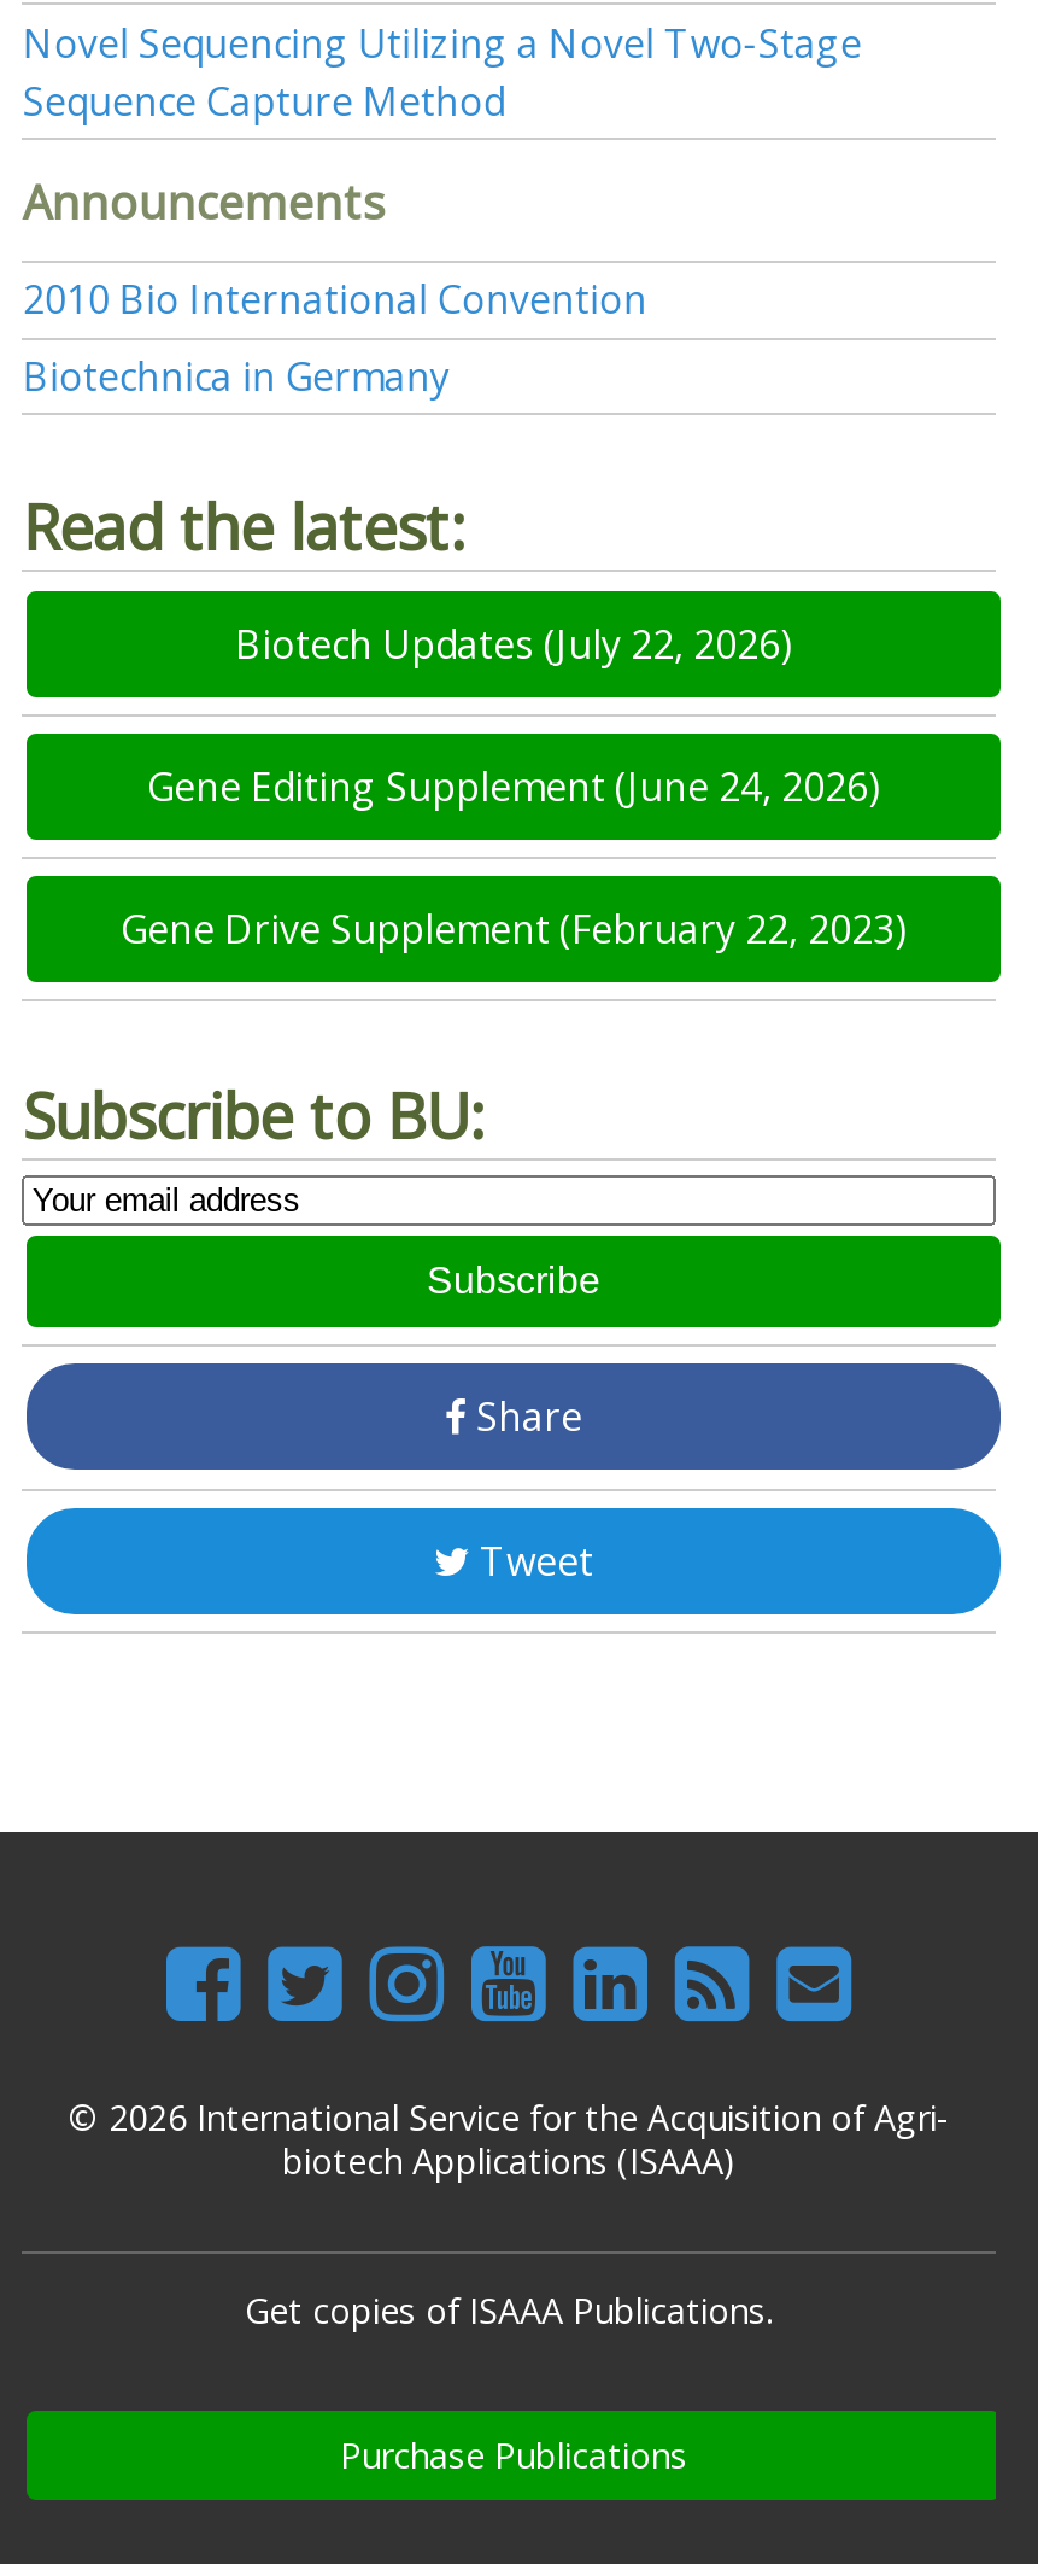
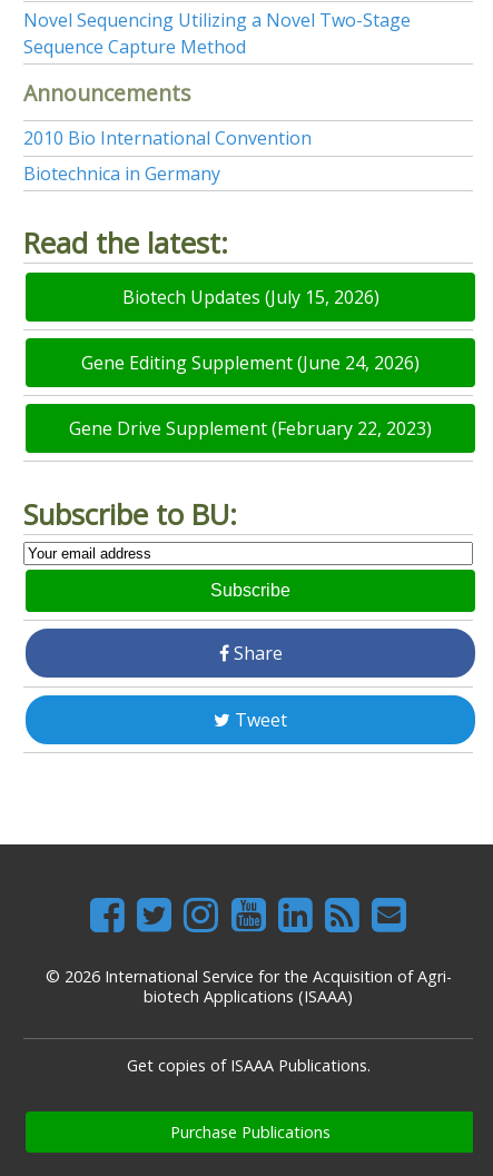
- Biotech Updates (July 22, 2026)
+ Biotech Updates (July 15, 2026)
